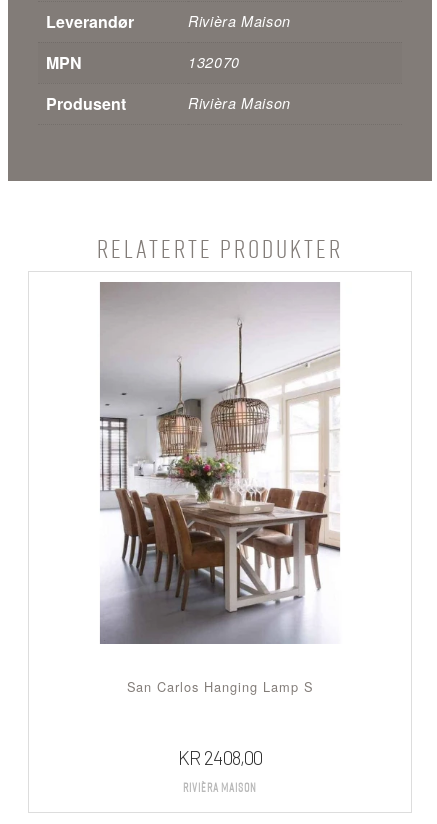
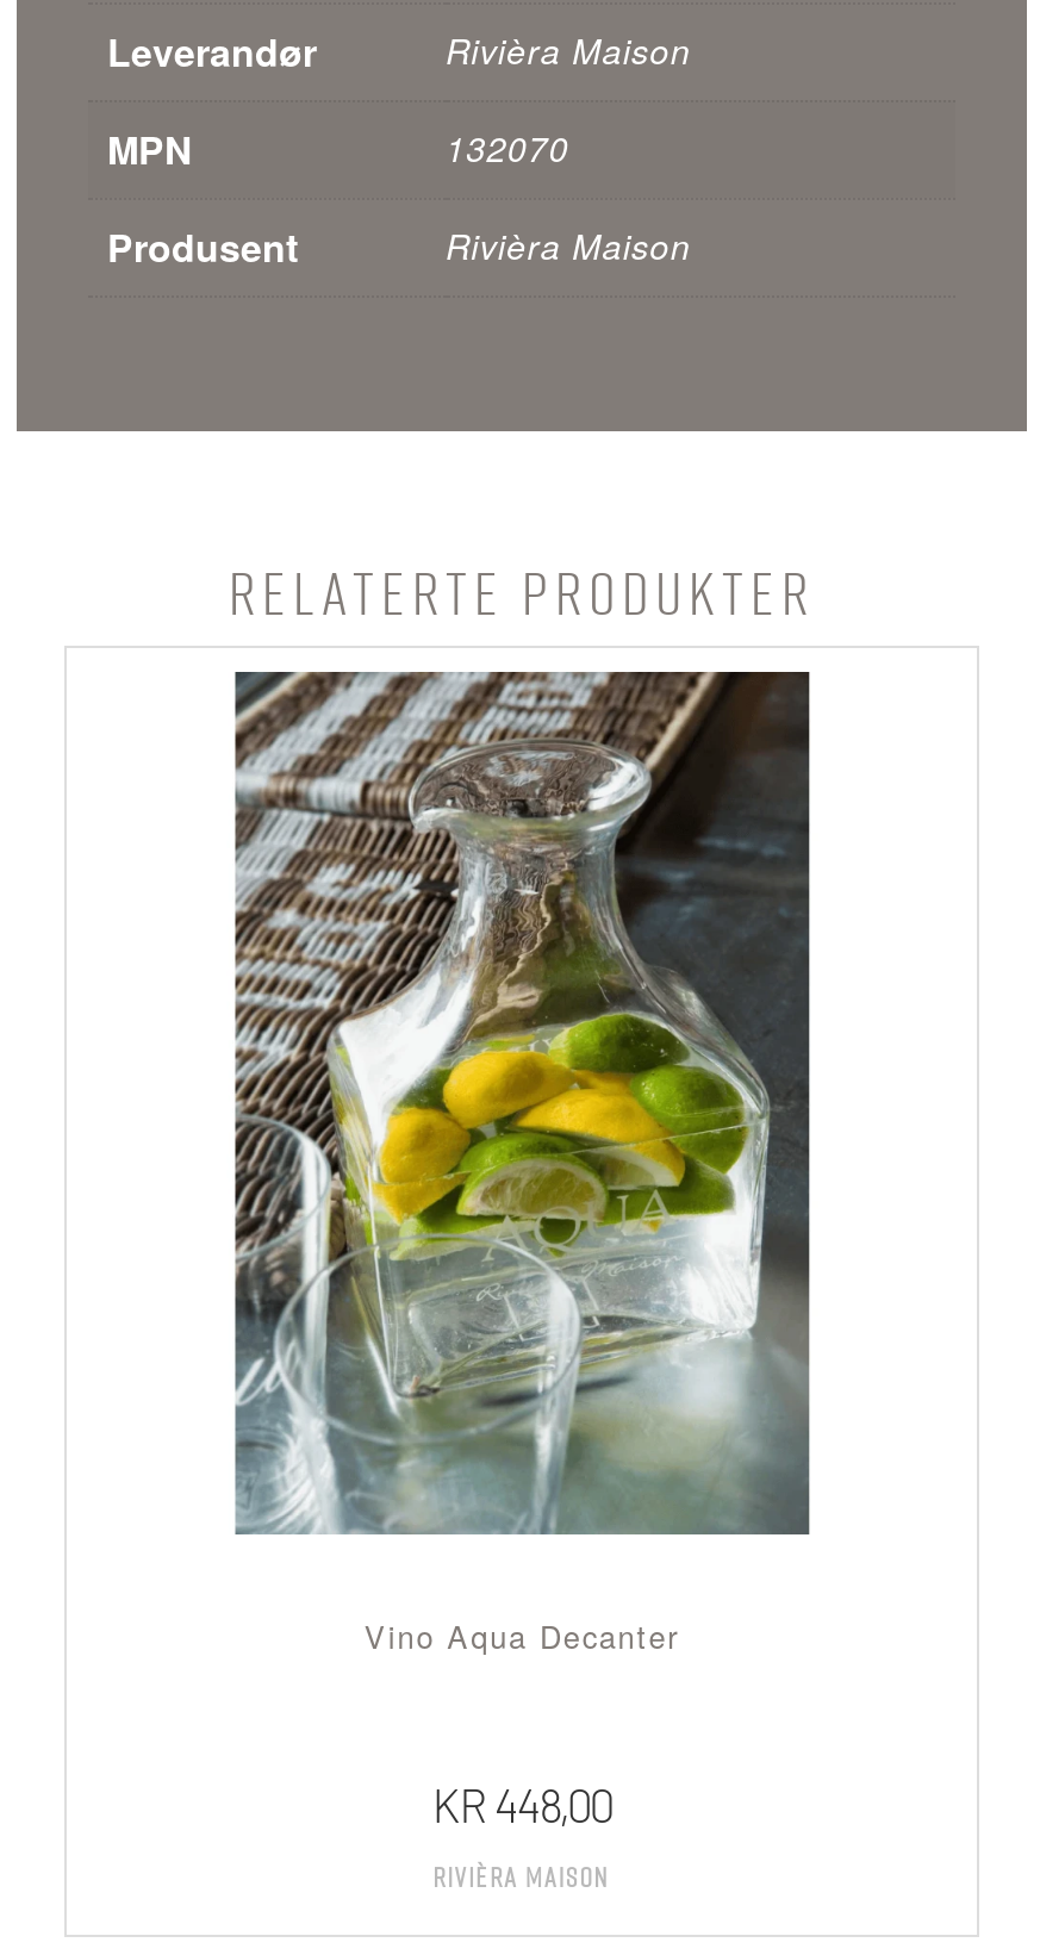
- [image]
- San Carlos Hanging Lamp S
+ [image]
+ Vino Aqua Decanter

- KR 2408,00
+ KR 448,00
